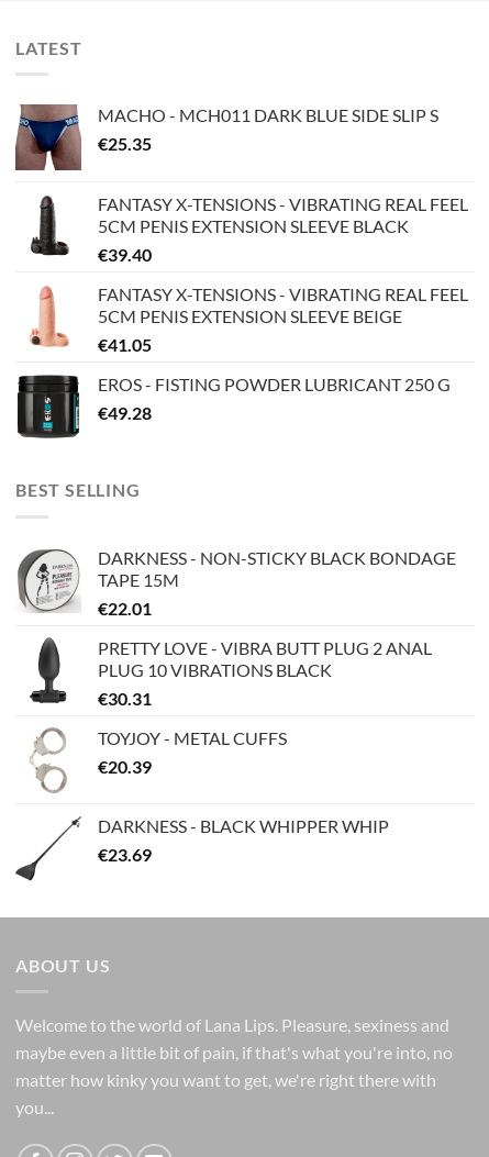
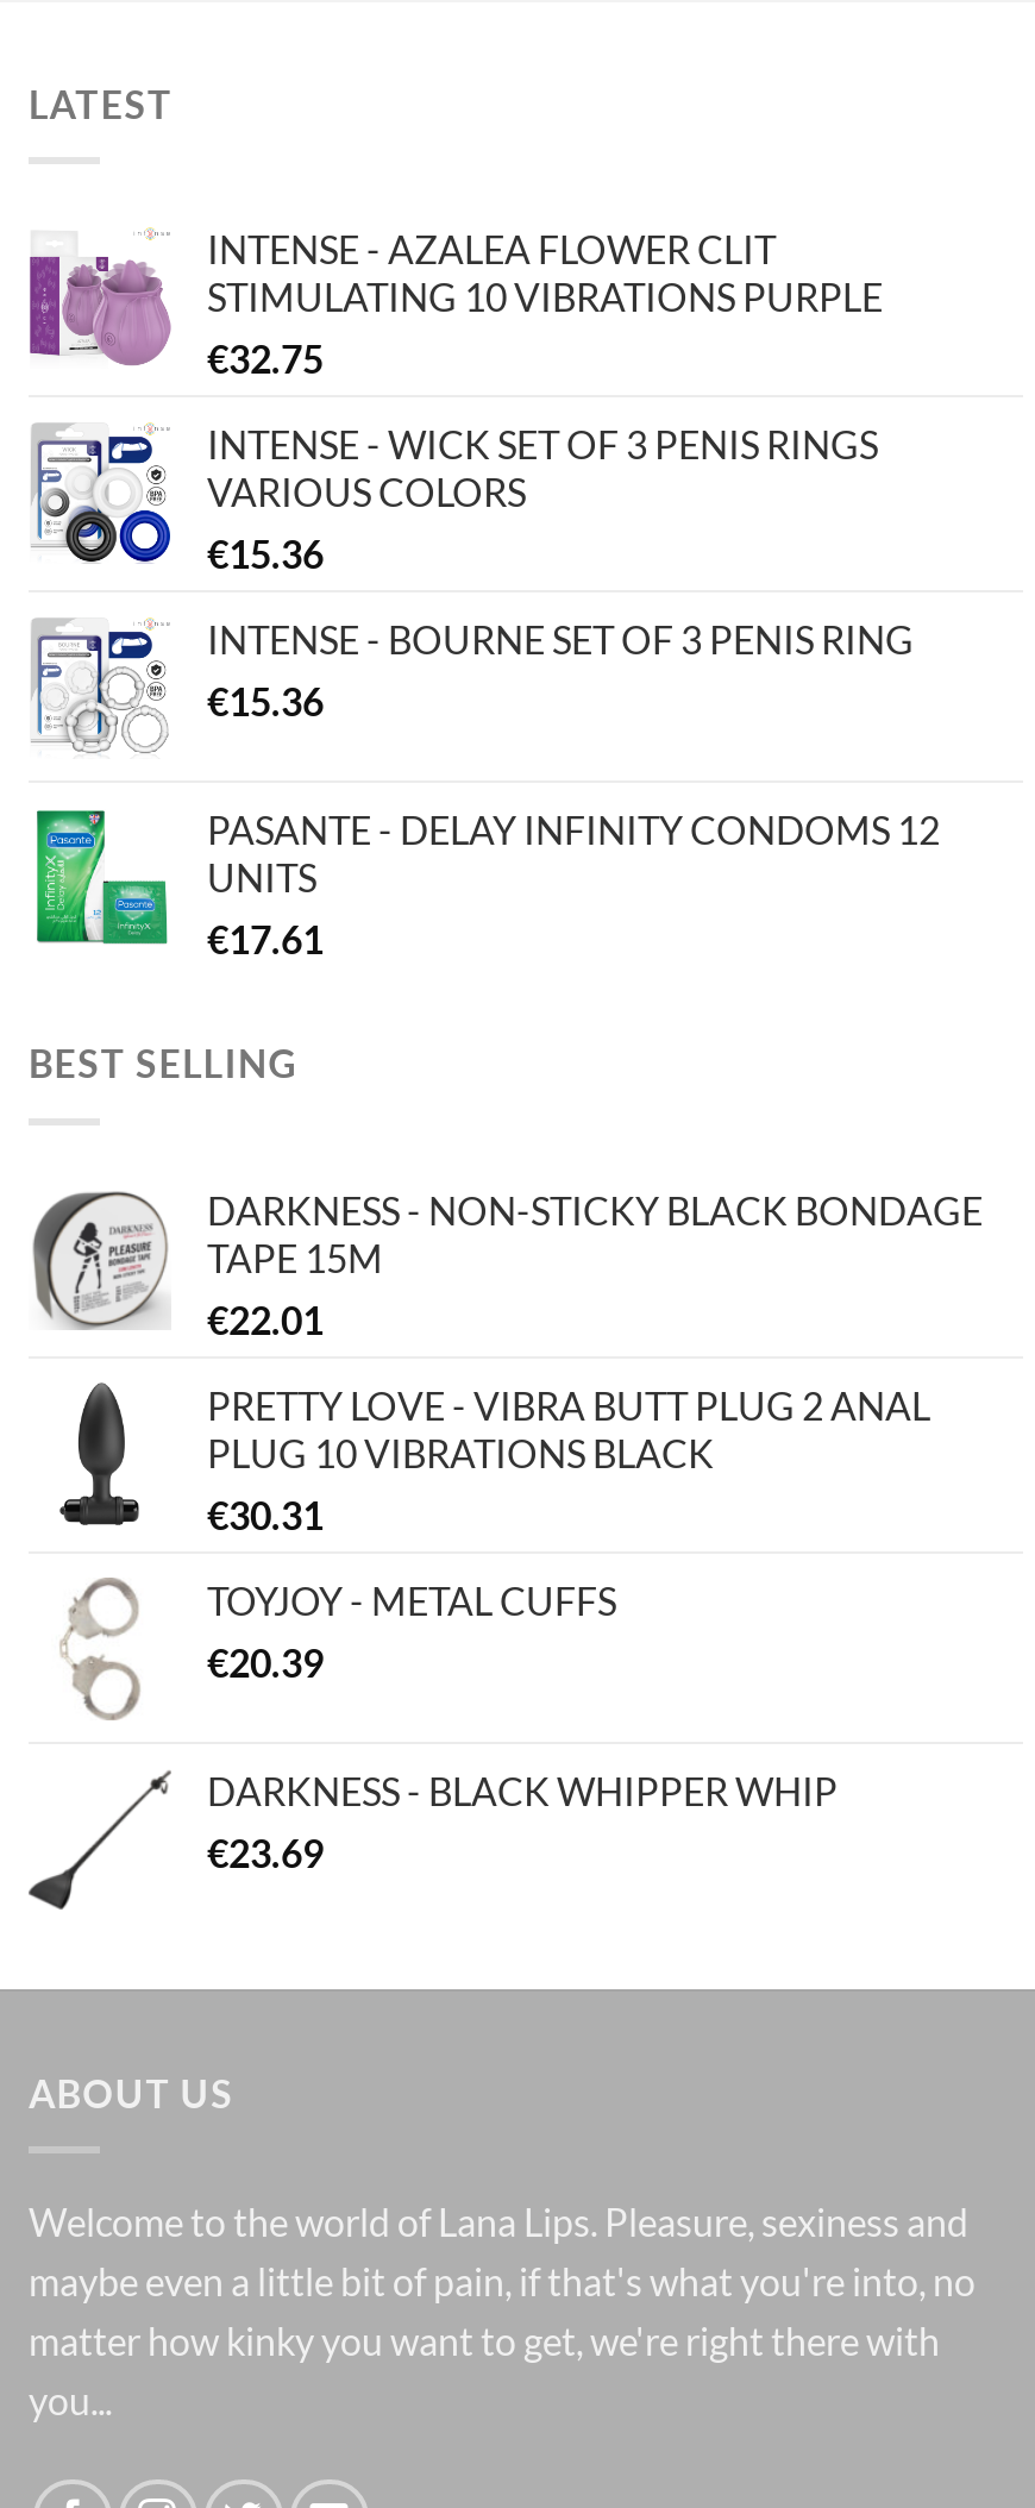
- [image]
- MACHO - MCH011 DARK BLUE SIDE SLIP S
- €25.35
+ [image]
+ INTENSE - AZALEA FLOWER CLIT
+ STIMULATING 10 VIBRATIONS PURPLE
+ €32.75

- [image]
- FANTASY X-TENSIONS - VIBRATING REAL FEEL
- 5CM PENIS EXTENSION SLEEVE BLACK
- €39.40
+ [image]
+ INTENSE - WICK SET OF 3 PENIS RINGS
+ VARIOUS COLORS
+ €15.36

- [image]
- FANTASY X-TENSIONS - VIBRATING REAL FEEL
- 5CM PENIS EXTENSION SLEEVE BEIGE
- €41.05
+ [image]
+ INTENSE - BOURNE SET OF 3 PENIS RING
+ €15.36

- [image]
- EROS - FISTING POWDER LUBRICANT 250 G
- €49.28
+ [image]
+ PASANTE - DELAY INFINITY CONDOMS 12
+ UNITS
+ €17.61
